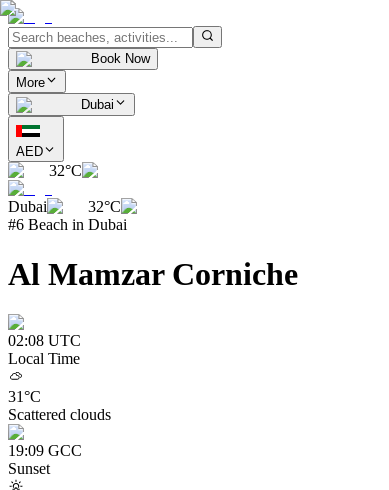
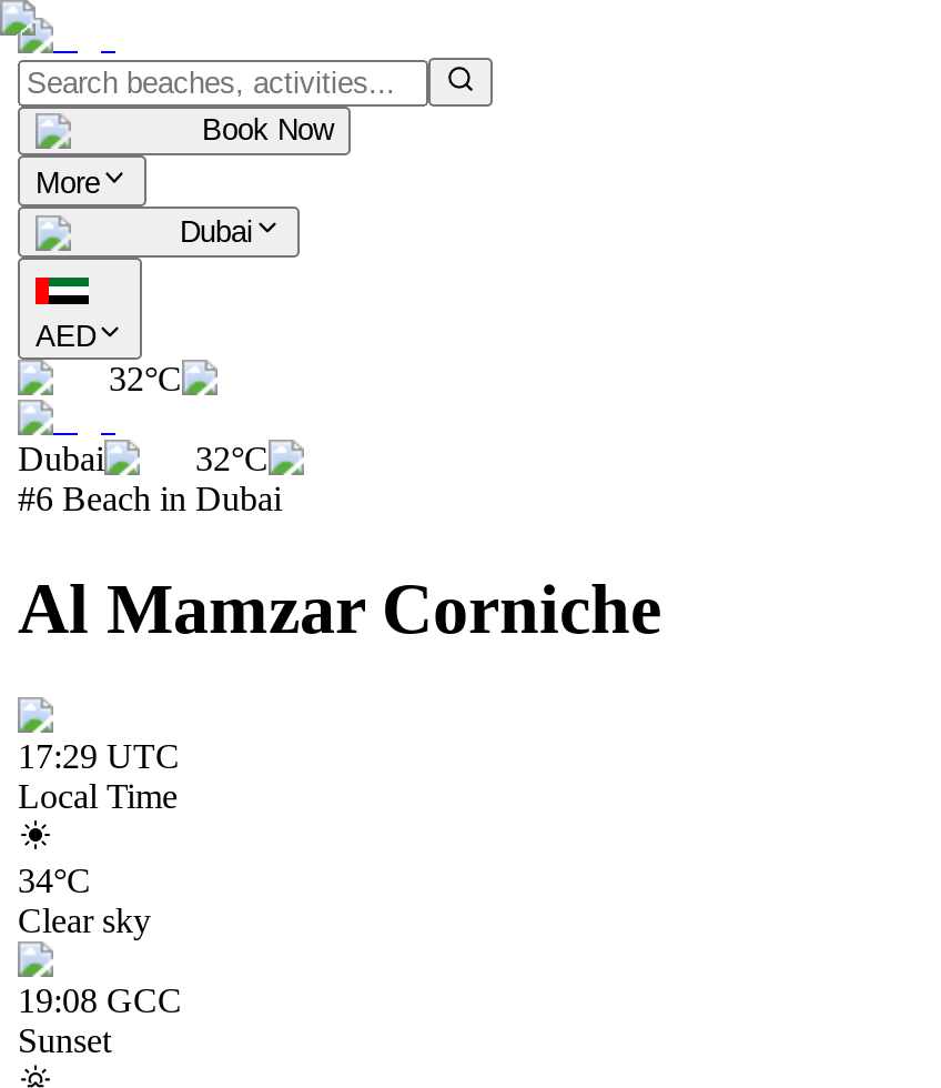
- 02:08 UTC
+ 17:29 UTC

- 31°C
- Scattered clouds
+ 34°C
+ Clear sky

- 19:09 GCC
+ 19:08 GCC
